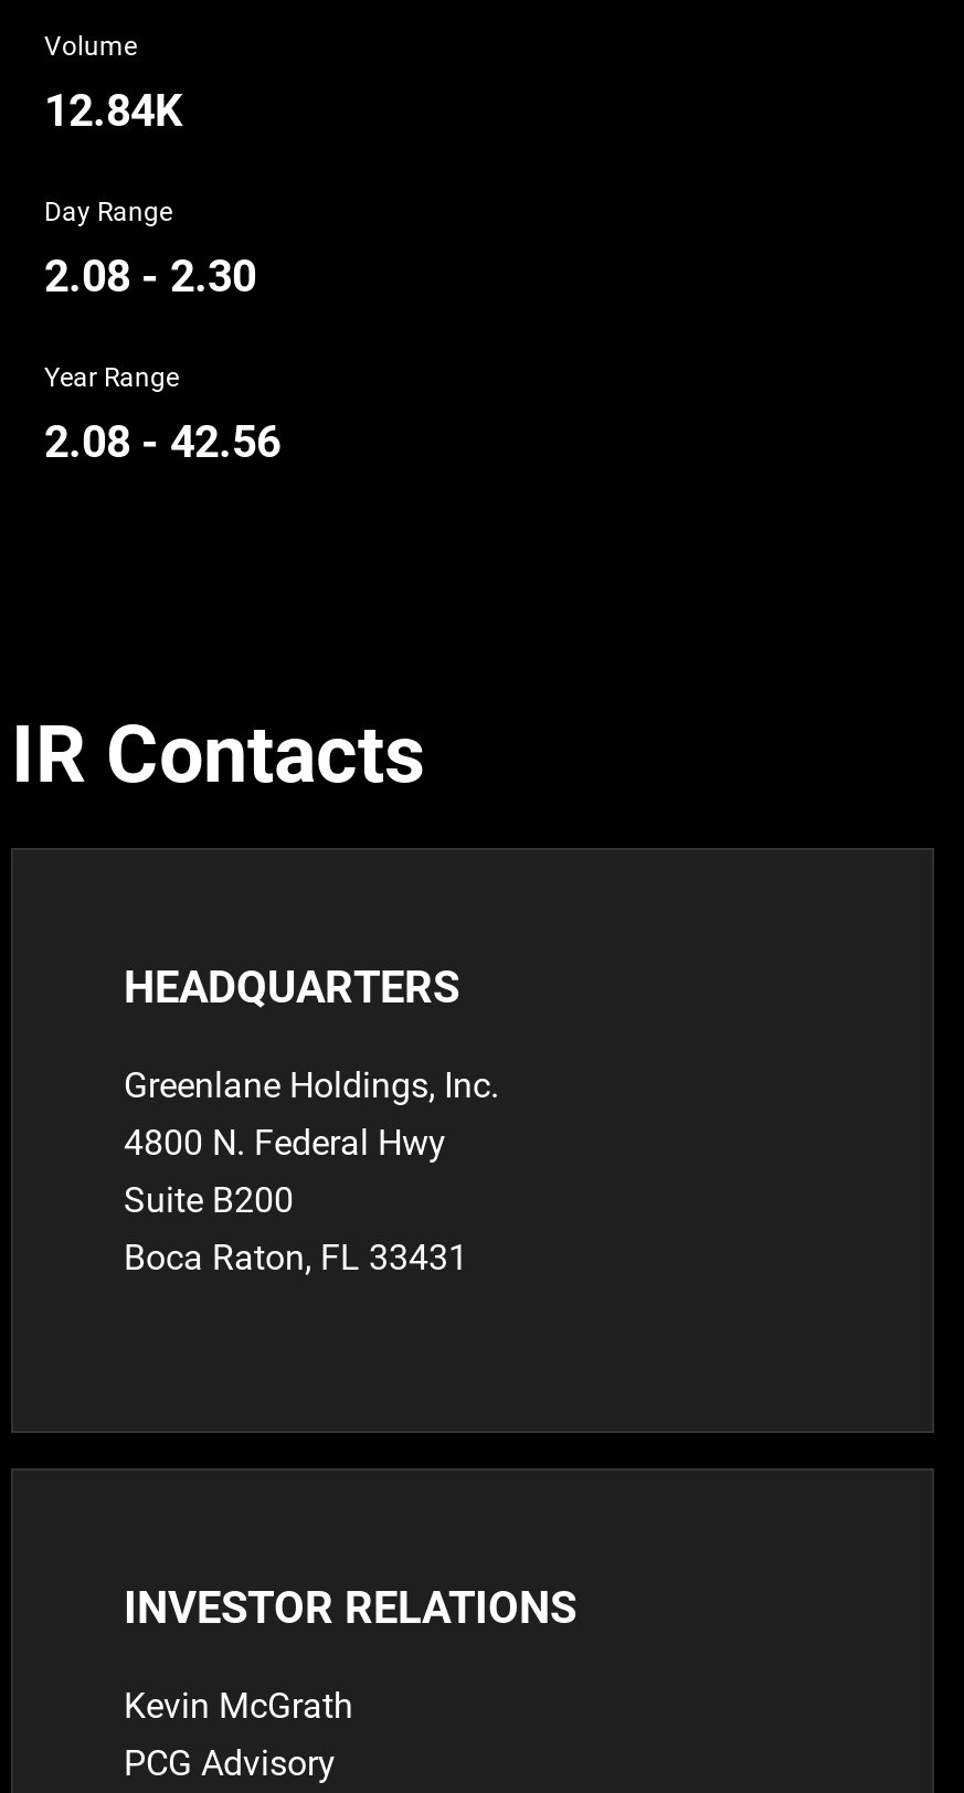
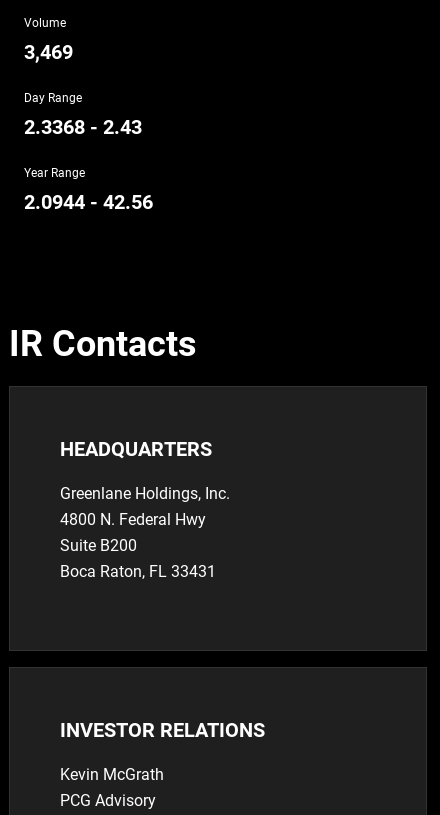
- 12.84K
+ 3,469

- 2.08 - 2.30
+ 2.3368 - 2.43

- 2.08 - 42.56
+ 2.0944 - 42.56
